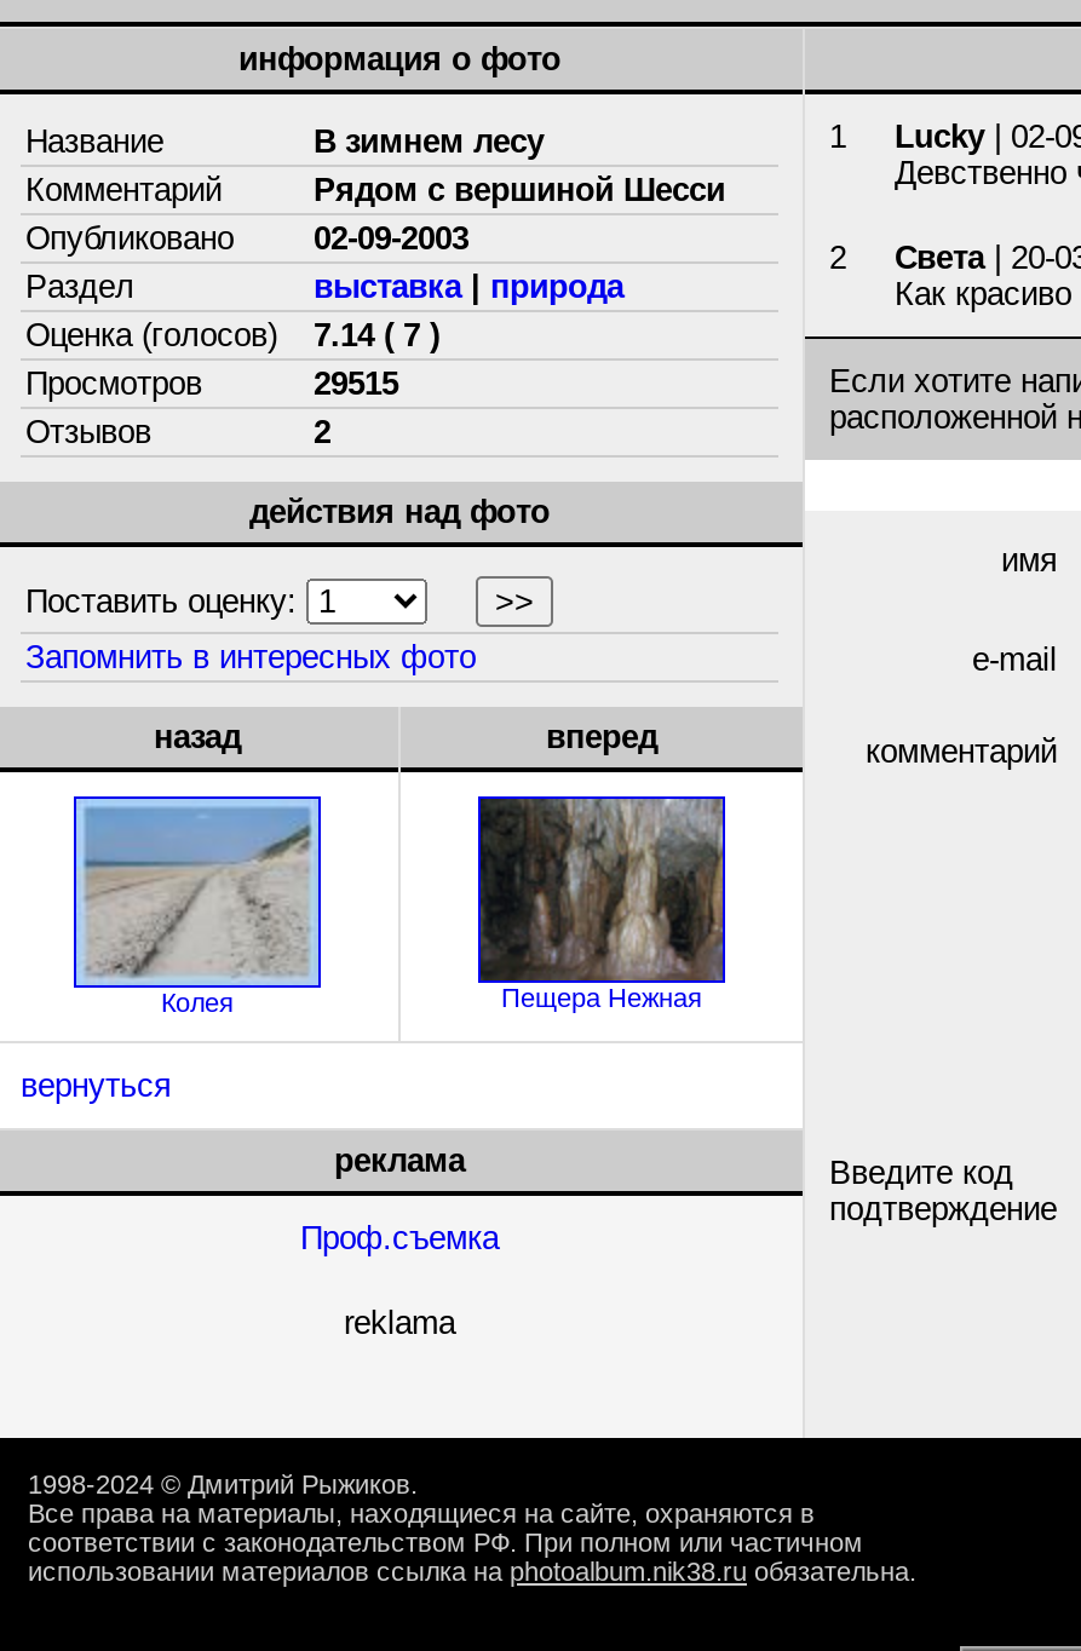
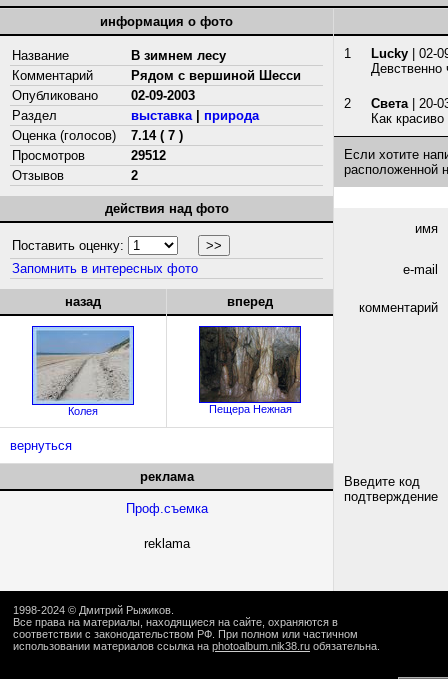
- 29515
+ 29512
